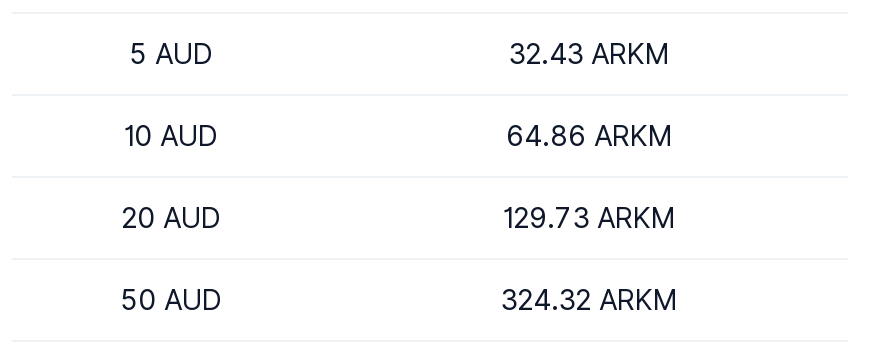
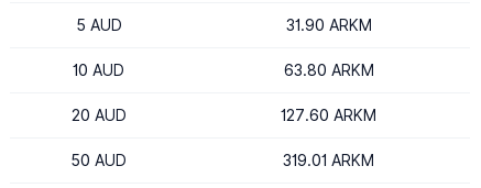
- 32.43 ARKM
+ 31.90 ARKM

- 64.86 ARKM
+ 63.80 ARKM

- 129.73 ARKM
+ 127.60 ARKM

- 324.32 ARKM
+ 319.01 ARKM
